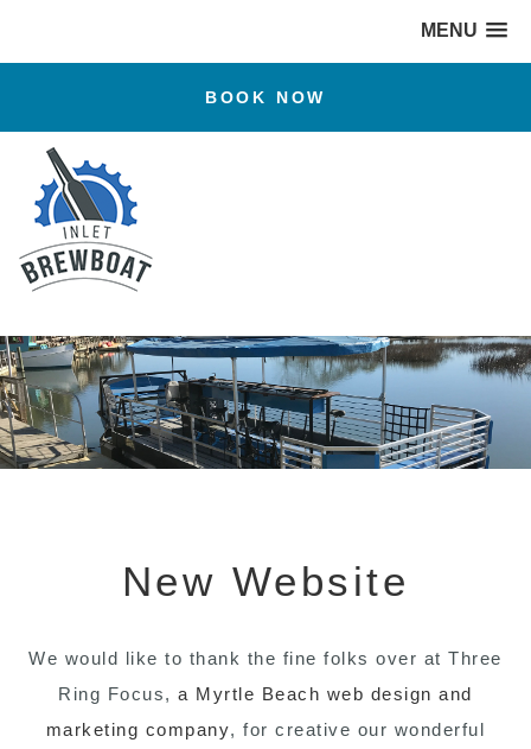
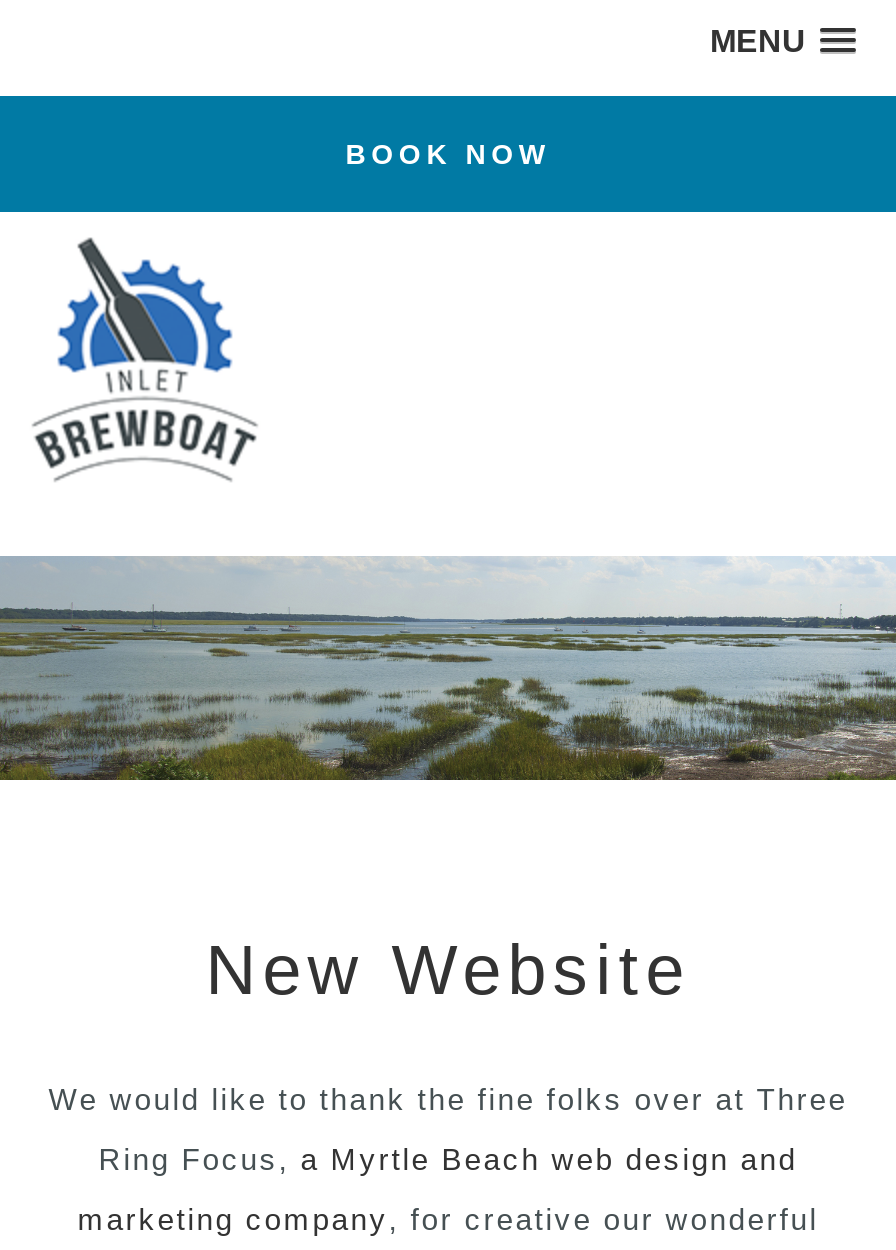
- [image]
+ [image]
